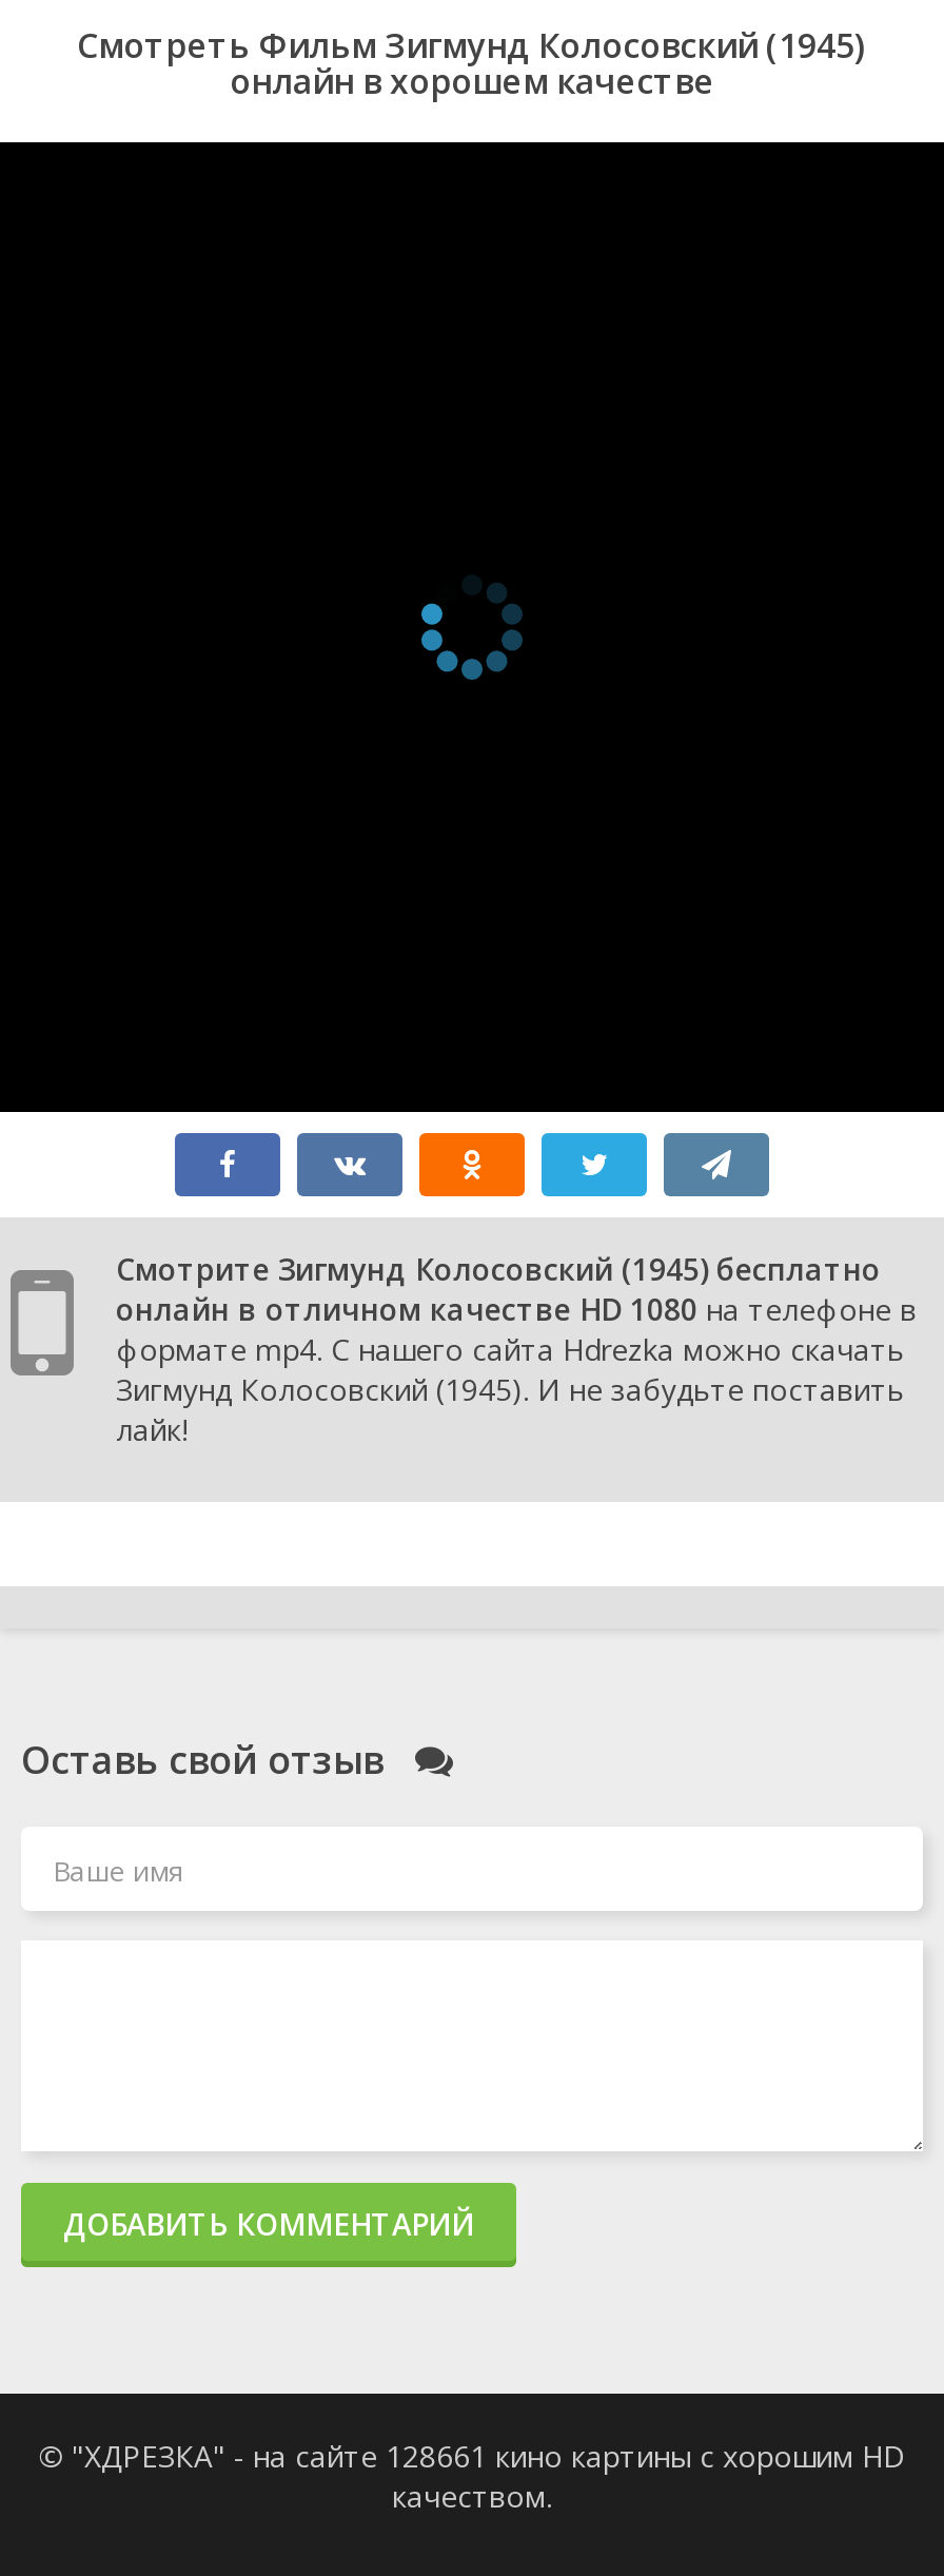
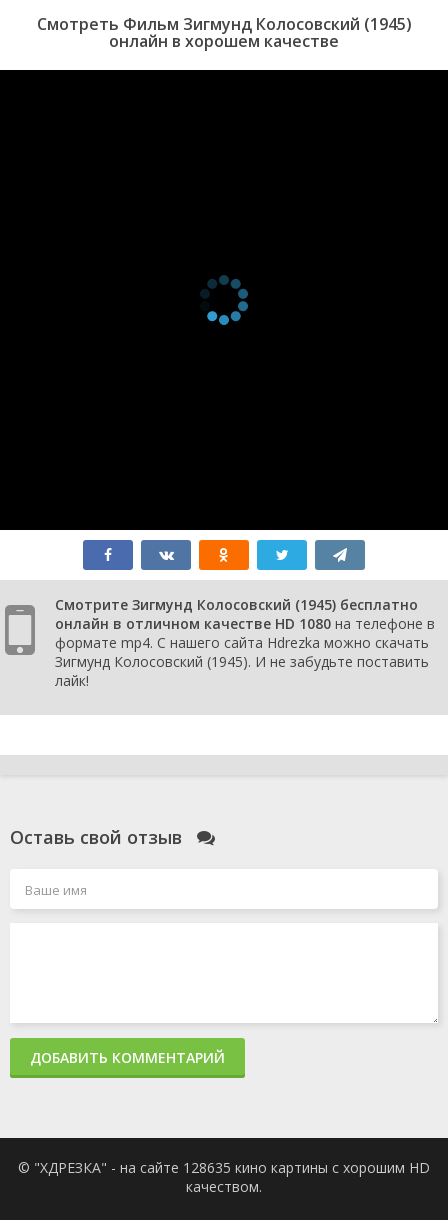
- [image]
+ [image]

- © "ХДРЕЗКА" - на сайте 128661 кино картины с хорошим HD
+ © "ХДРЕЗКА" - на сайте 128635 кино картины с хорошим HD
